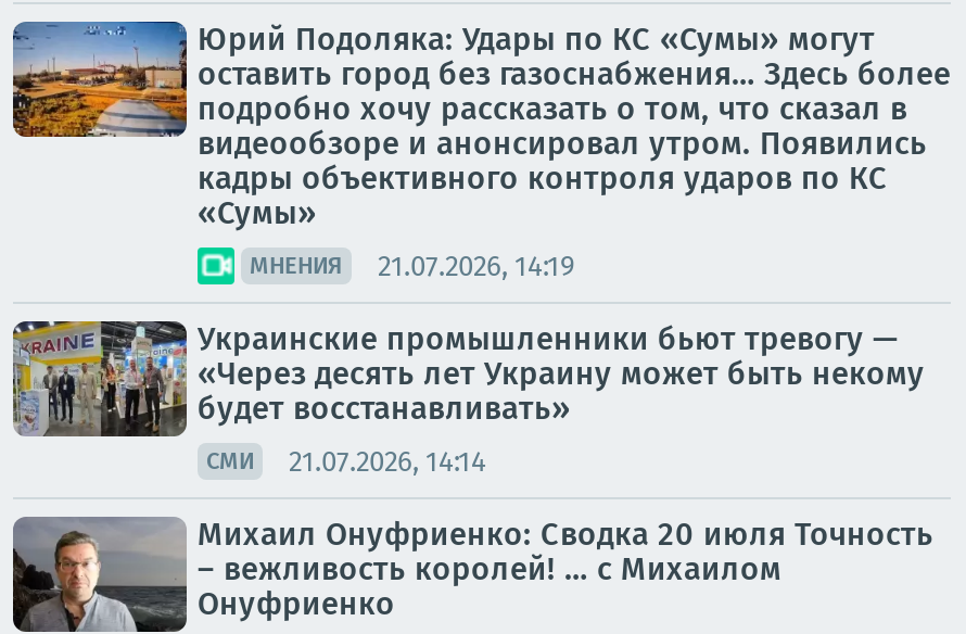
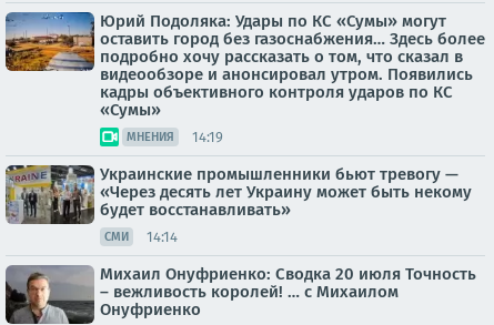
- МНЕНИЯ 21.07.2026, 14:19
+ МНЕНИЯ 14:19

- СМИ 21.07.2026, 14:14
+ СМИ 14:14
